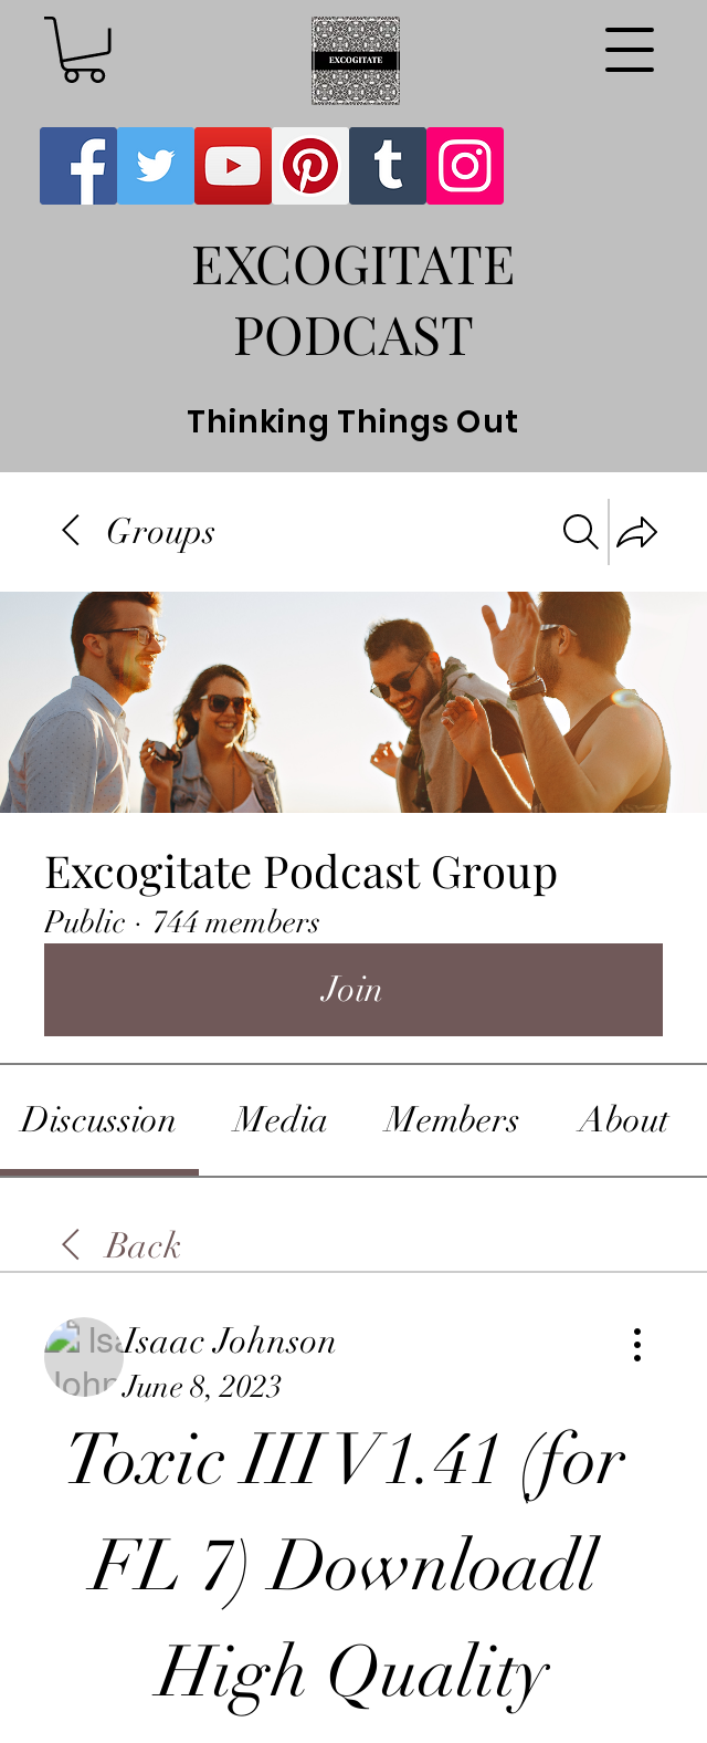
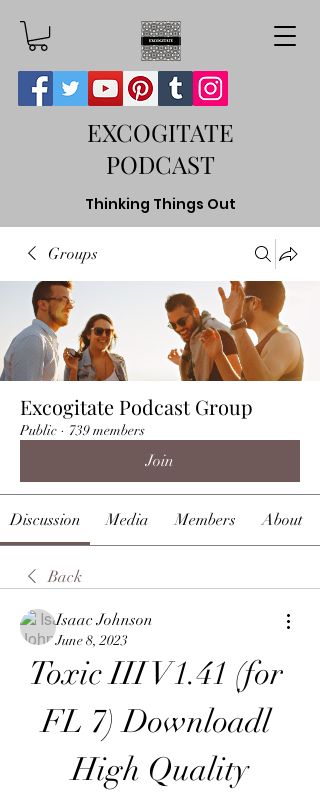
- Public · 744 members
+ Public · 739 members
